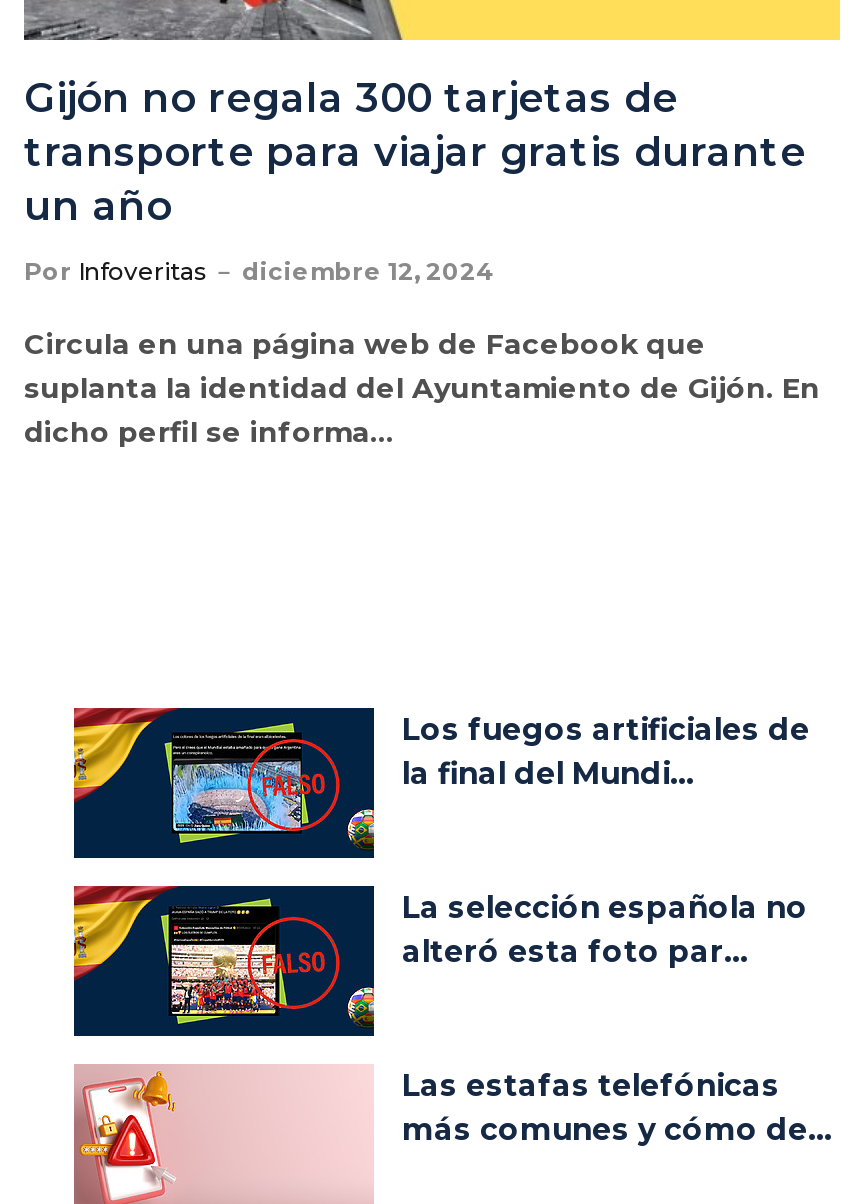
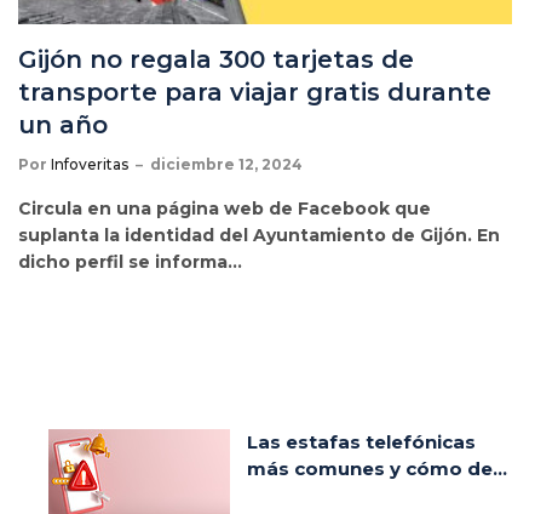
- [image]
- Los fuegos artificiales de
- la final del Mundi...

- [image]
- La selección española no
- alteró esta foto par...
